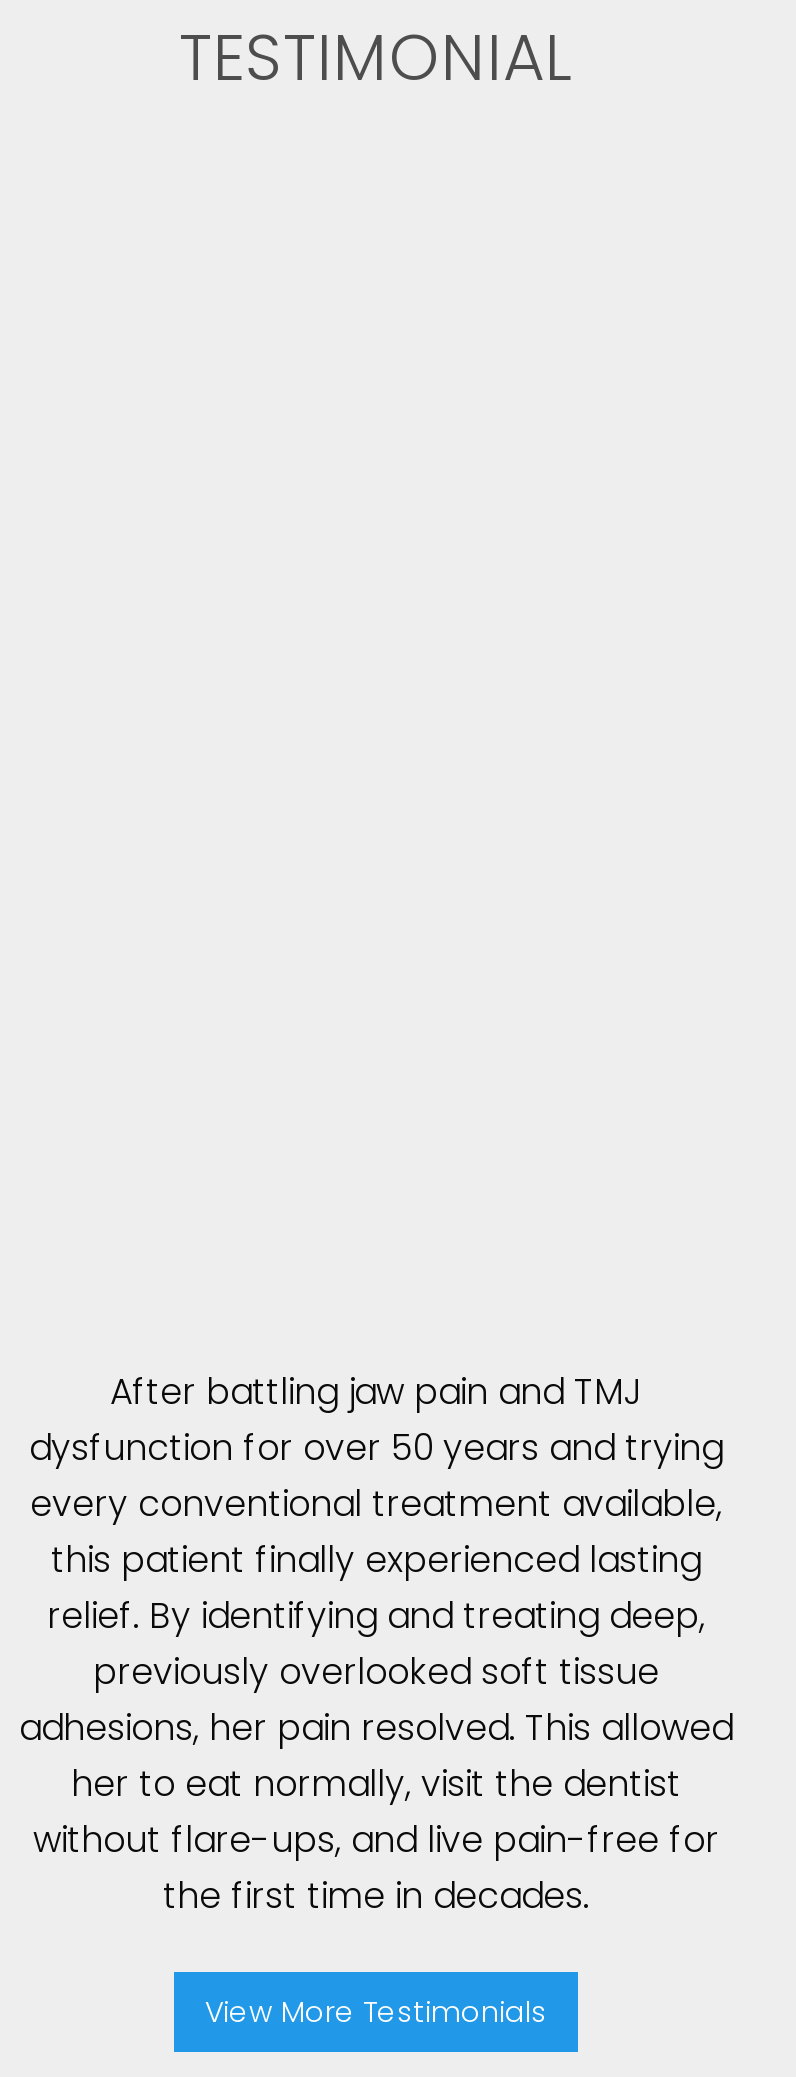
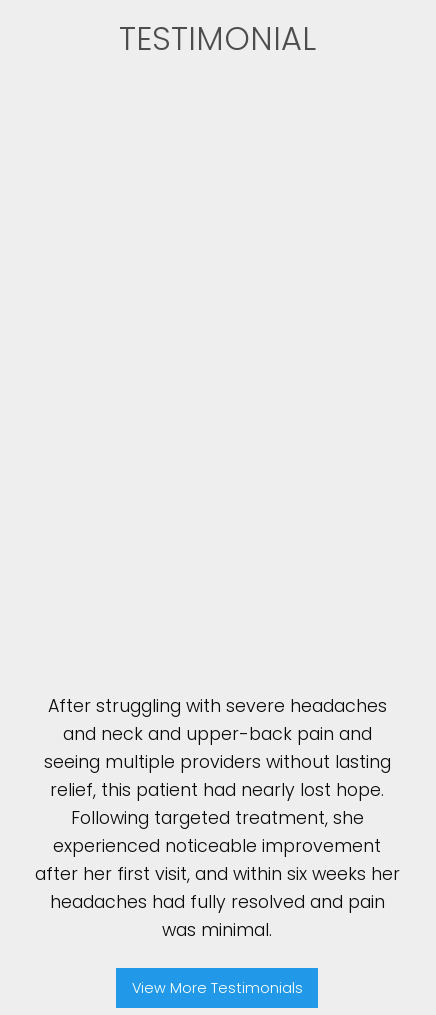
- After battling jaw pain and TMJ
- dysfunction for over 50 years and trying
- every conventional treatment available,
- this patient finally experienced lasting
- relief. By identifying and treating deep,
- previously overlooked soft tissue
- adhesions, her pain resolved. This allowed
- her to eat normally, visit the dentist
- without flare-ups, and live pain-free for
- the first time in decades.
+ After struggling with severe headaches
+ and neck and upper-back pain and
+ seeing multiple providers without lasting
+ relief, this patient had nearly lost hope.
+ Following targeted treatment, she
+ experienced noticeable improvement
+ after her first visit, and within six weeks her
+ headaches had fully resolved and pain
+ was minimal.
